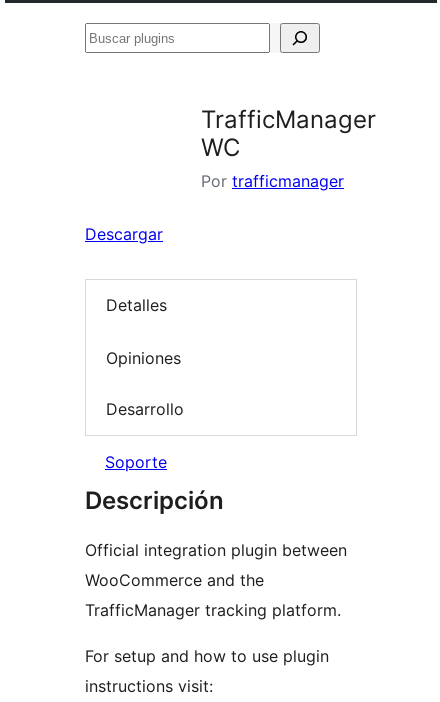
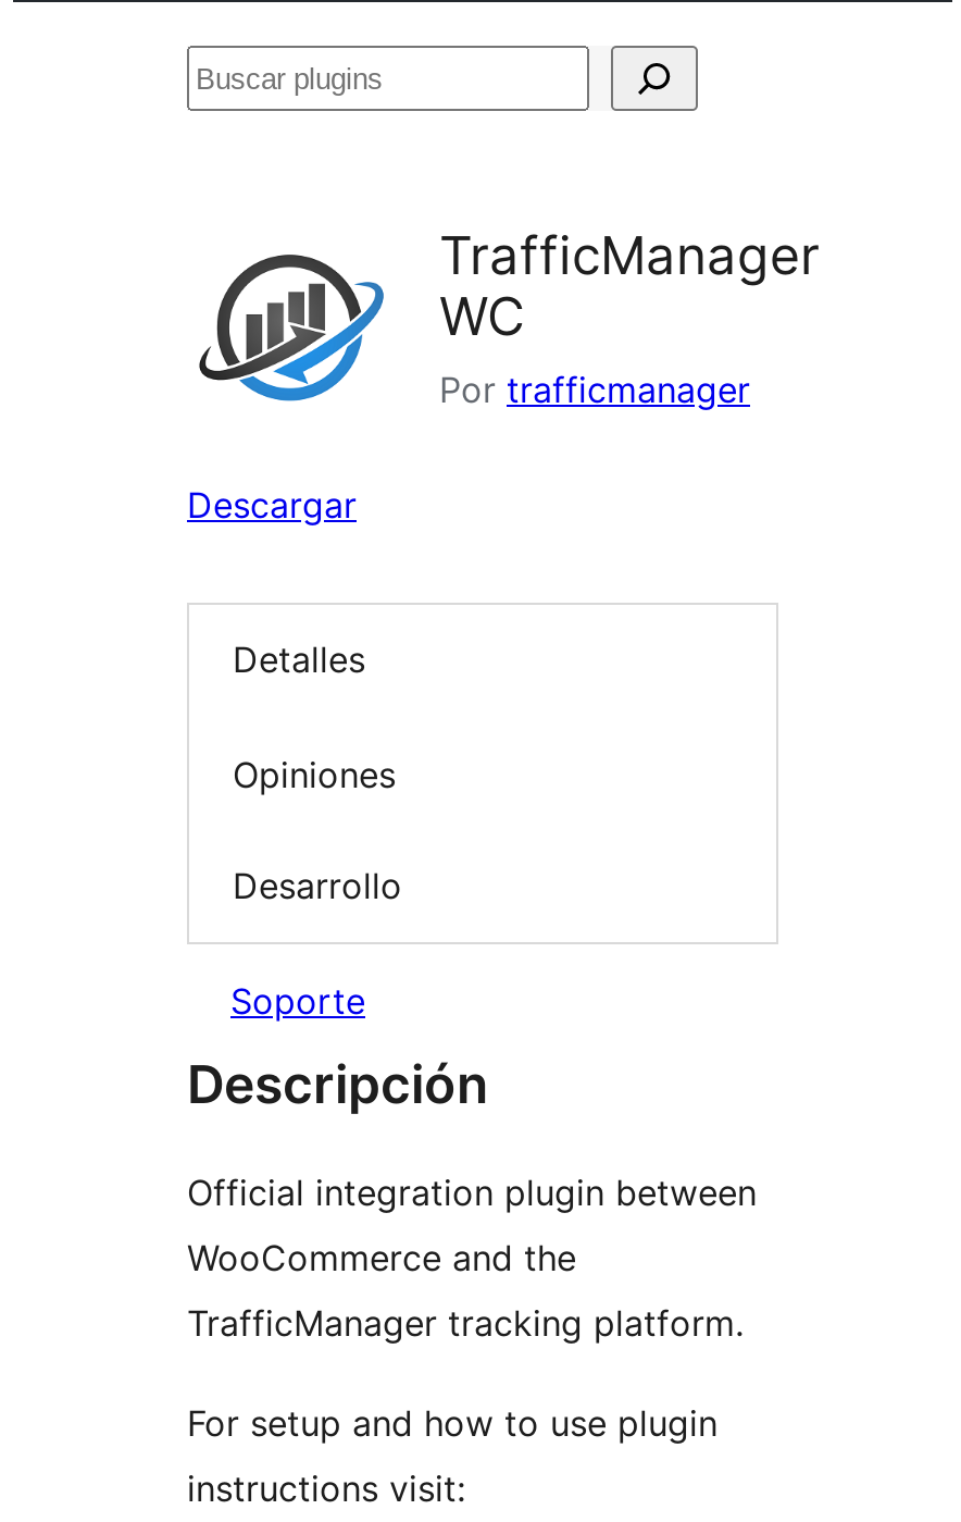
+ [image]
